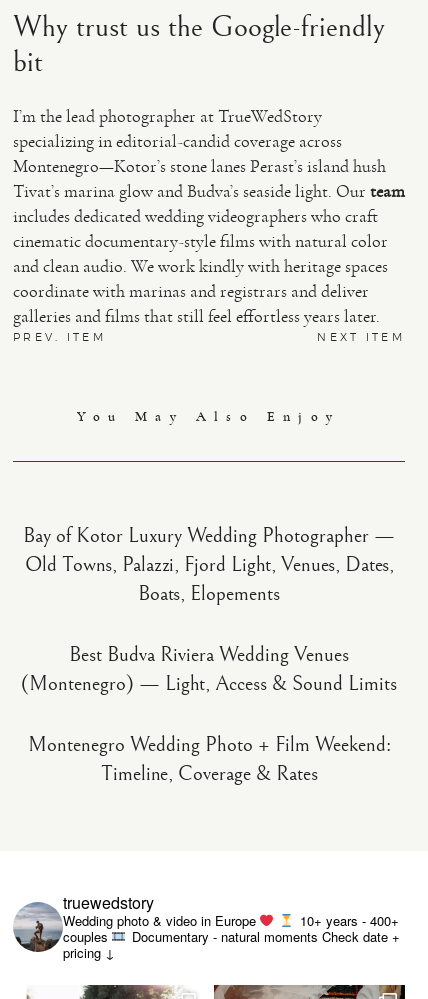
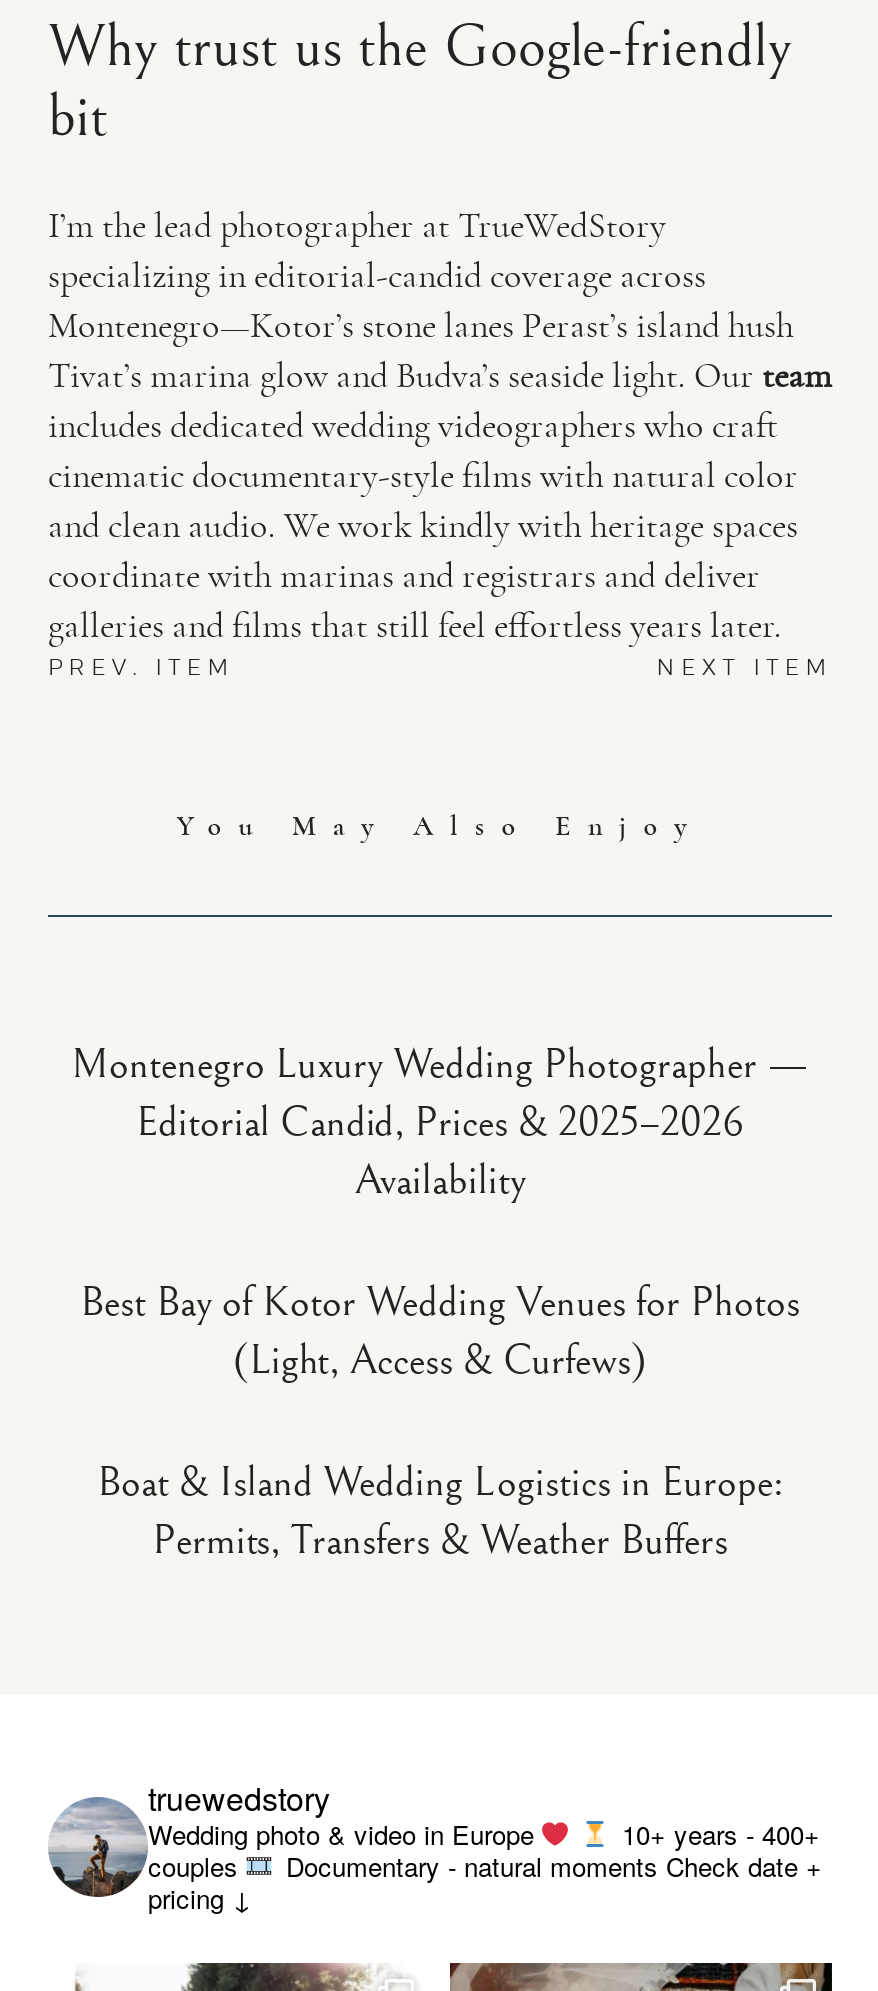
- Bay of Kotor Luxury Wedding Photographer —
- Old Towns, Palazzi, Fjord Light, Venues, Dates,
- Boats, Elopements
+ Montenegro Luxury Wedding Photographer —
+ Editorial Candid, Prices & 2025–2026
+ Availability

- Best Budva Riviera Wedding Venues
- (Montenegro) — Light, Access & Sound Limits
+ Best Bay of Kotor Wedding Venues for Photos
+ (Light, Access & Curfews)

- Montenegro Wedding Photo + Film Weekend:
- Timeline, Coverage & Rates
+ Boat & Island Wedding Logistics in Europe:
+ Permits, Transfers & Weather Buffers
